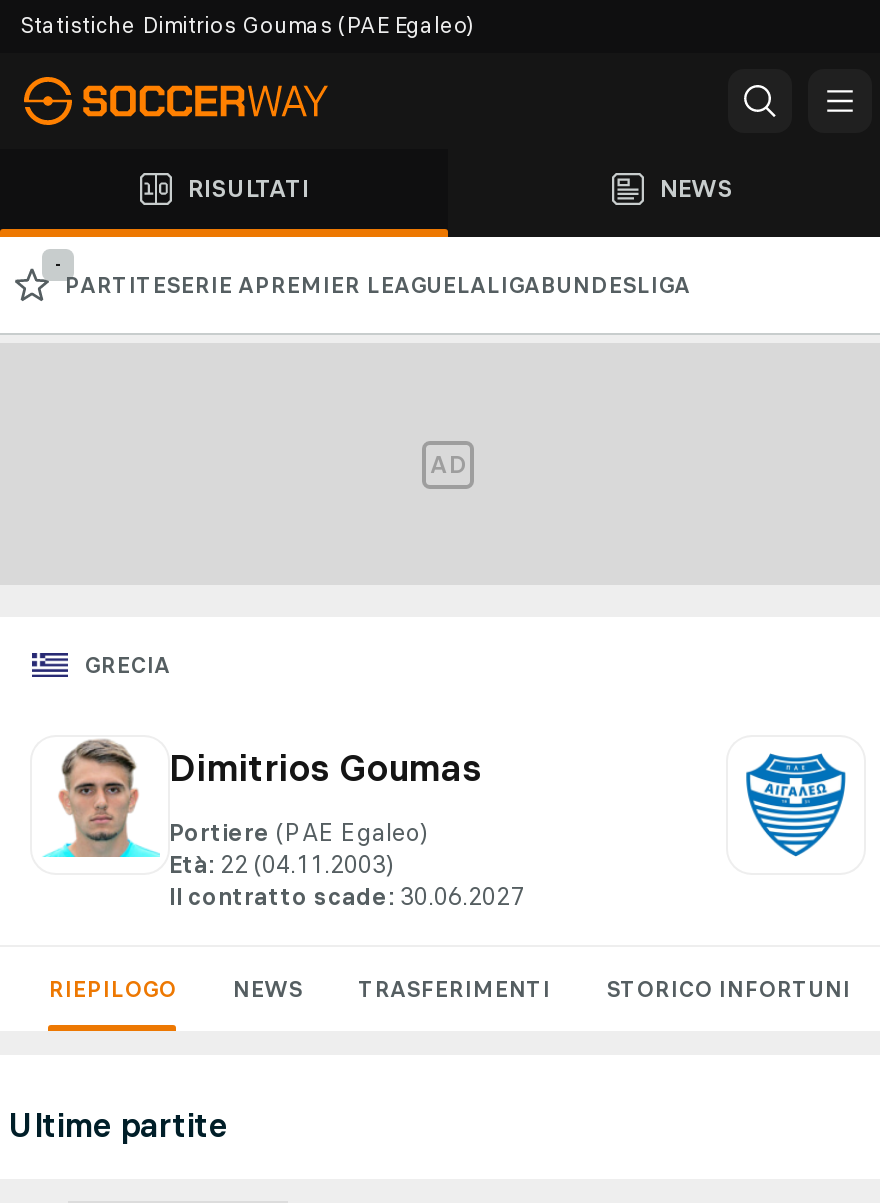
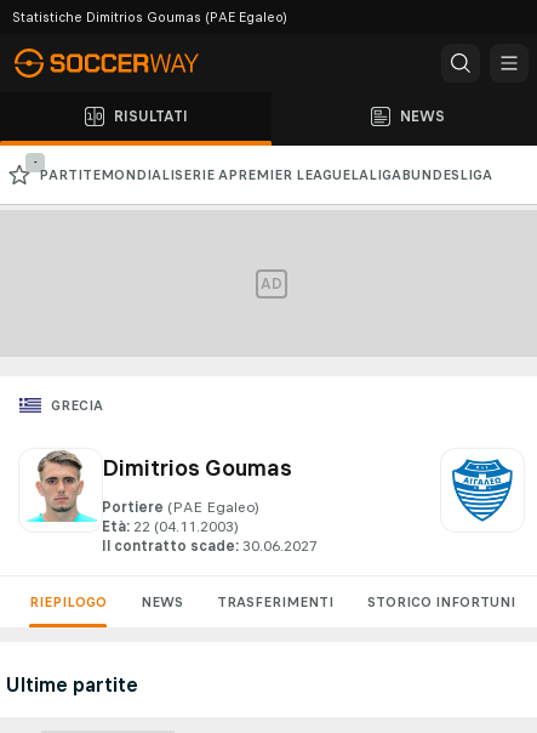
- PARTITESERIE APREMIER LEAGUELALIGABUNDESLIGA
+ PARTITEMONDIALISERIE APREMIER LEAGUELALIGABUNDESLIGA
